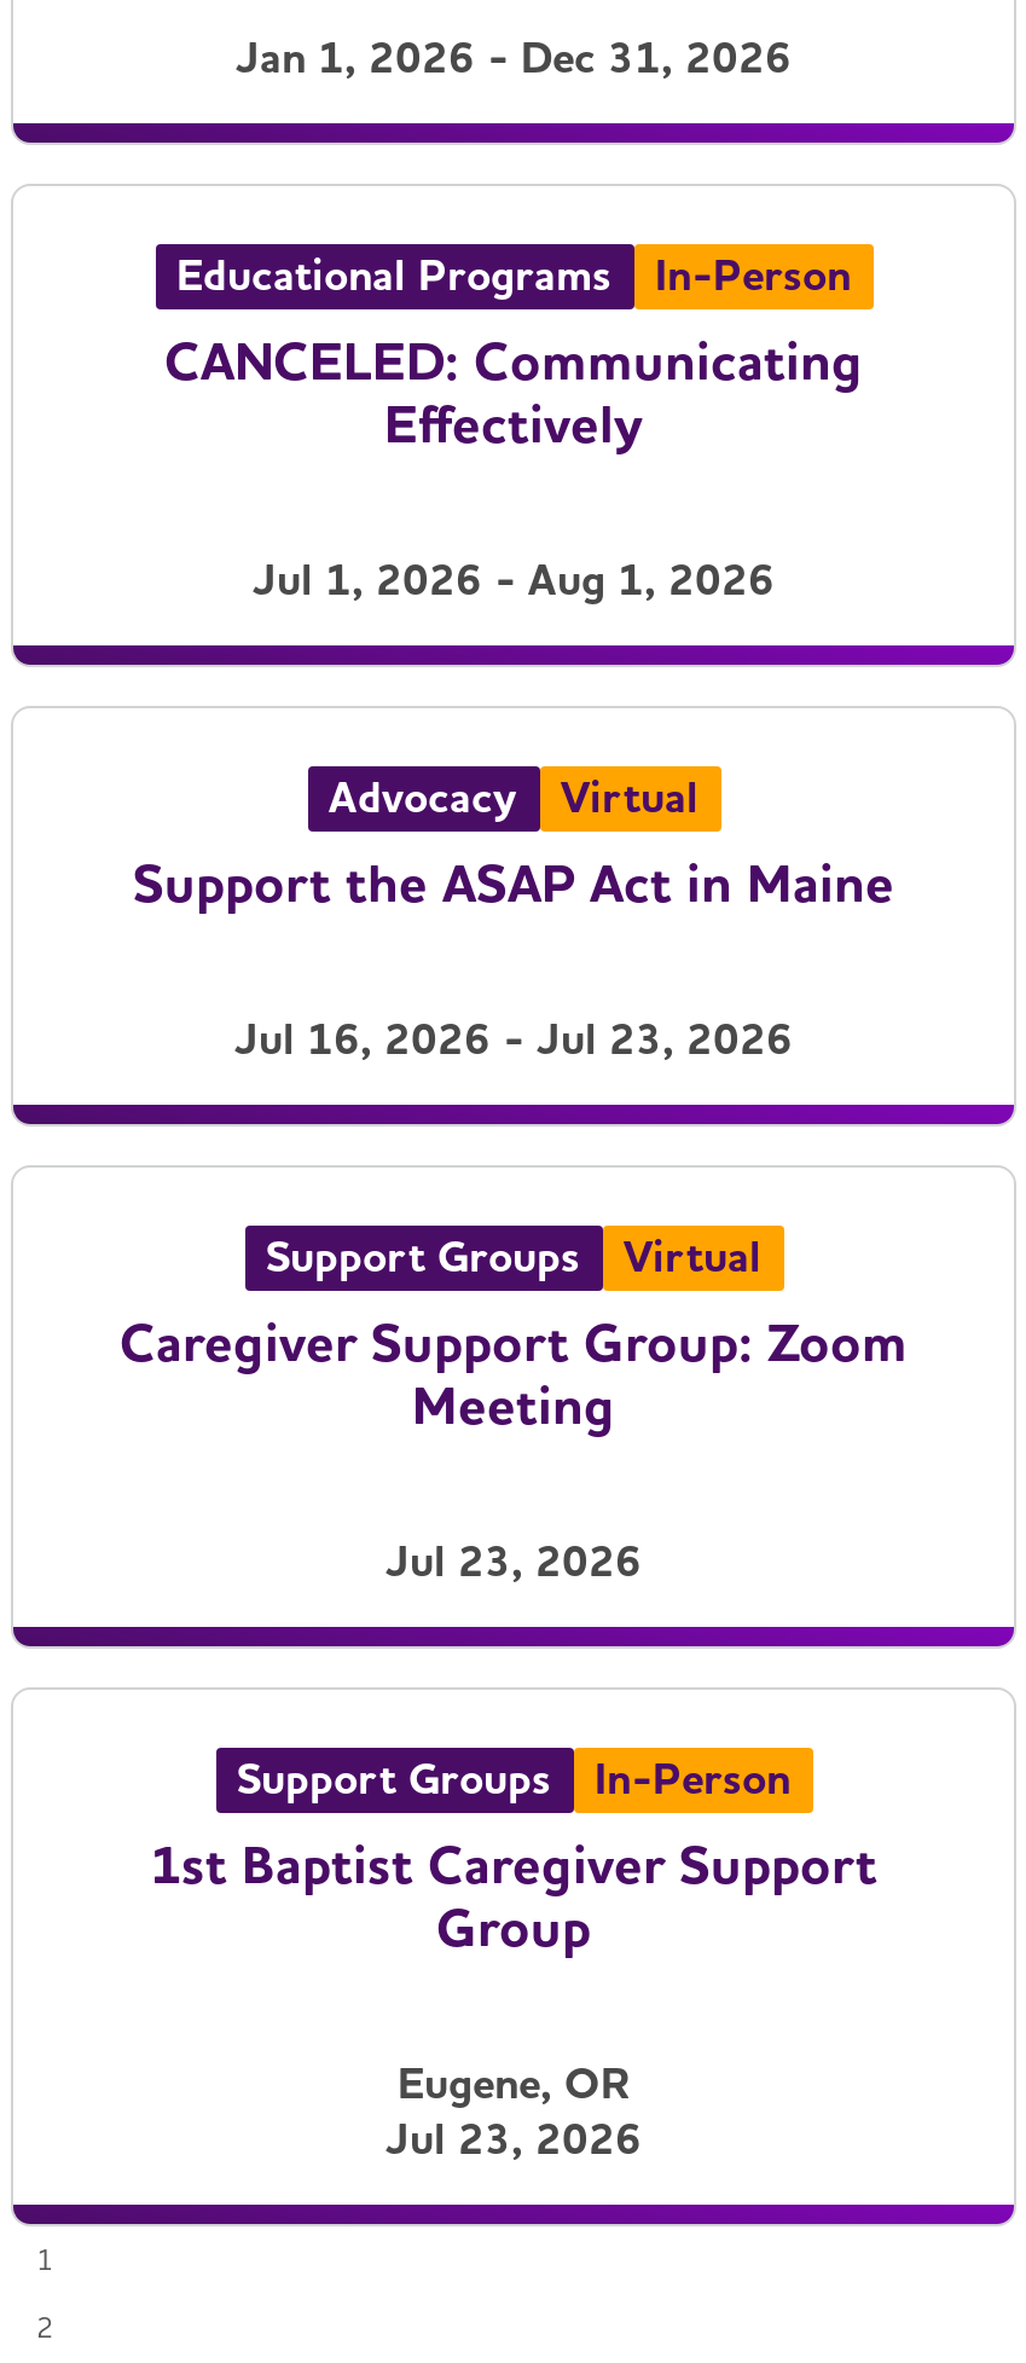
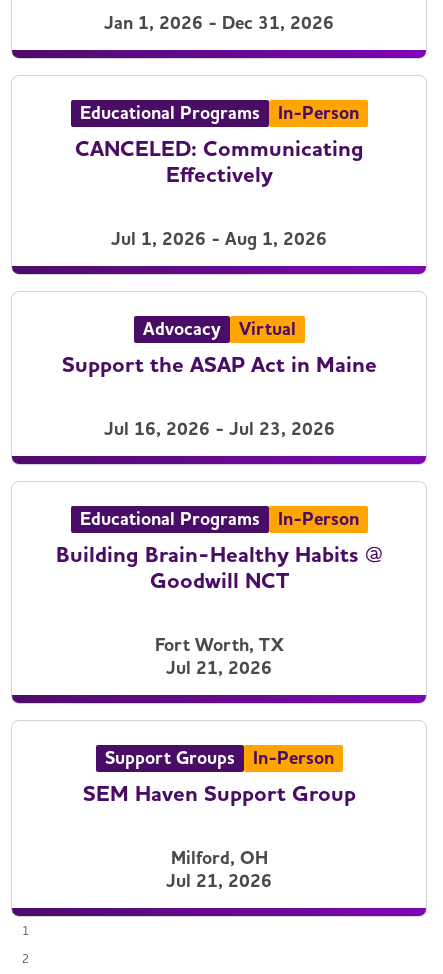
- Support Groups
- Virtual
- Caregiver Support Group: Zoom
- Meeting
+ Educational Programs
+ In-Person
+ Building Brain-Healthy Habits @
+ Goodwill NCT

- Jul 23, 2026
+ Fort Worth, TX
+ Jul 21, 2026

moved down: Support Groups | In-Person

- 1st Baptist Caregiver Support
- Group
+ SEM Haven Support Group

- Eugene, OR
- Jul 23, 2026
+ Milford, OH
+ Jul 21, 2026
